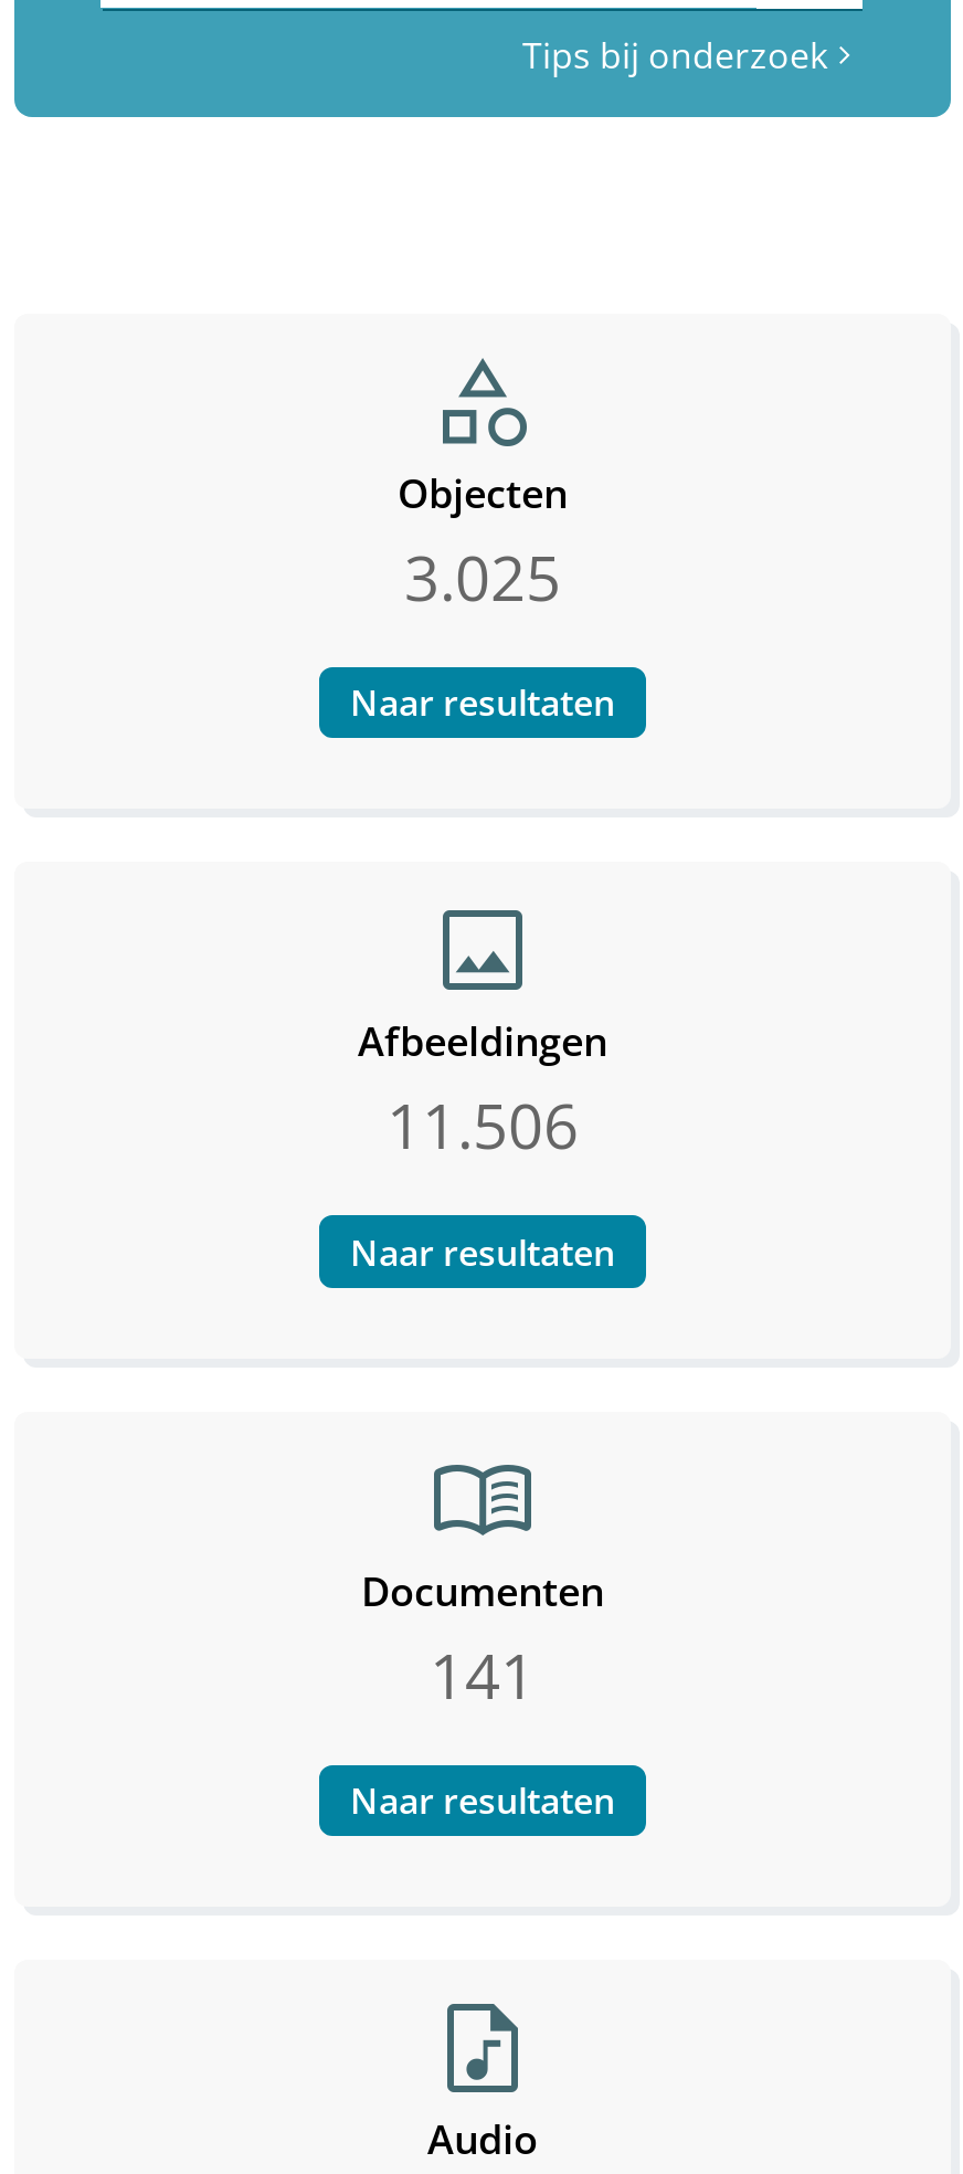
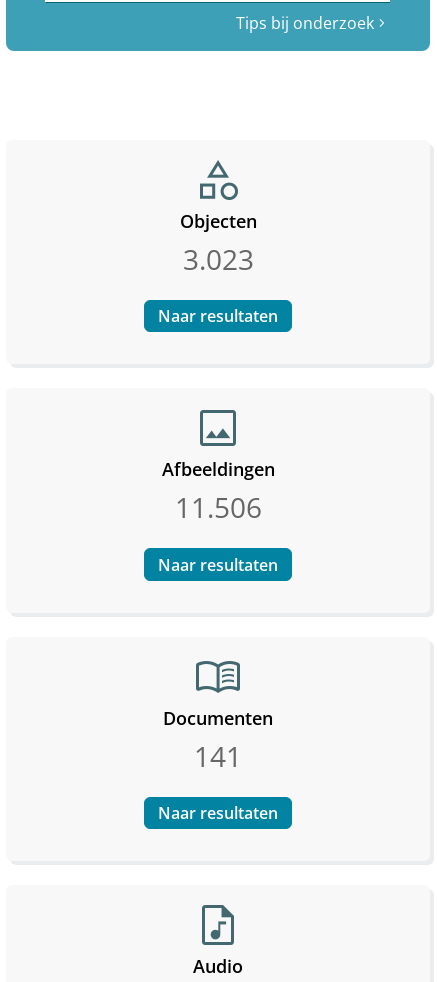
- 3.025
+ 3.023
